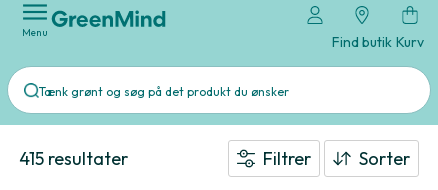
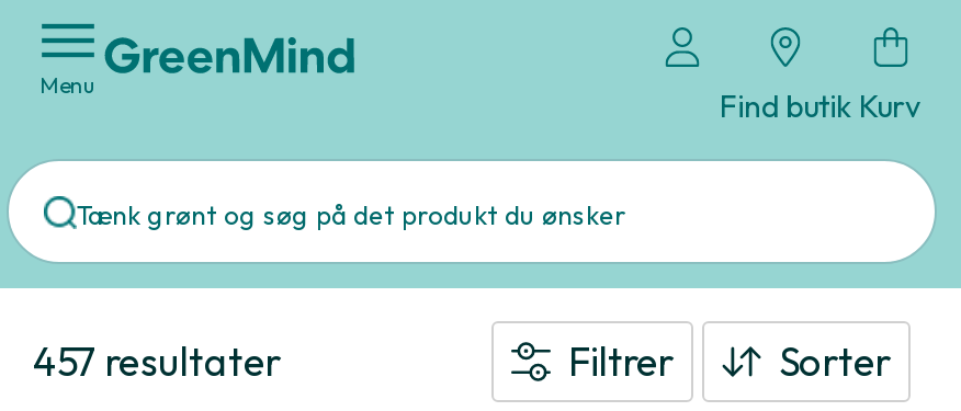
- 415 resultater
+ 457 resultater
